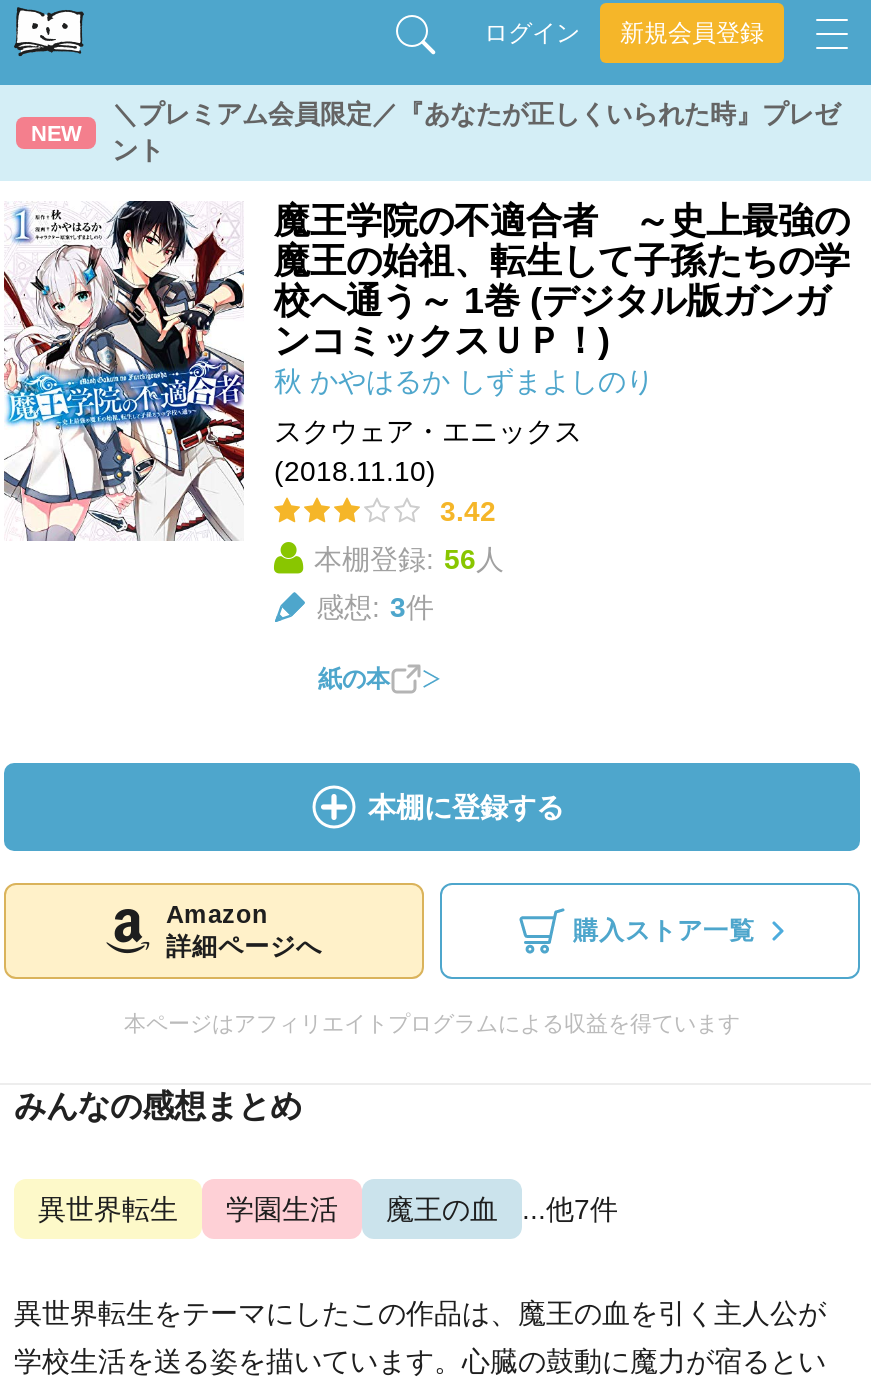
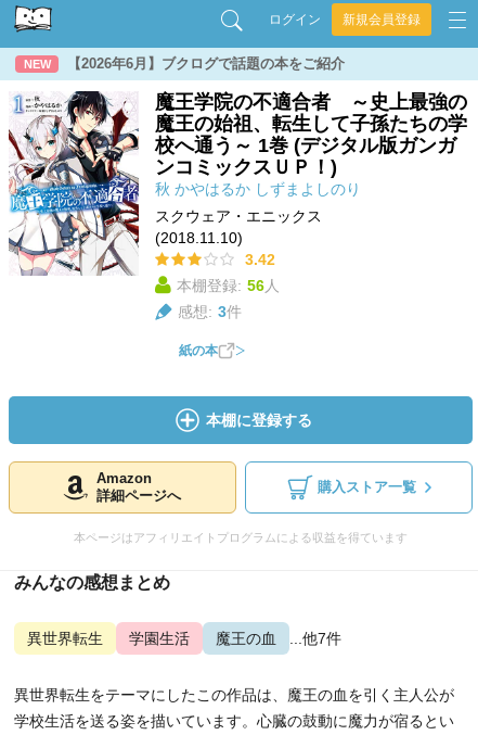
- ＼プレミアム会員限定／『あなたが正しくいられた時』プレゼ
- ント
+ 【2026年6月】ブクログで話題の本をご紹介
